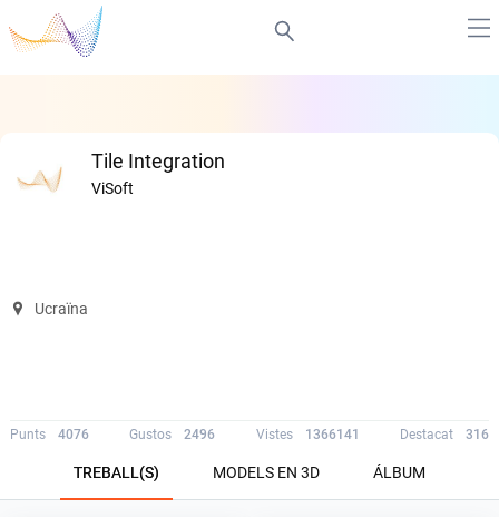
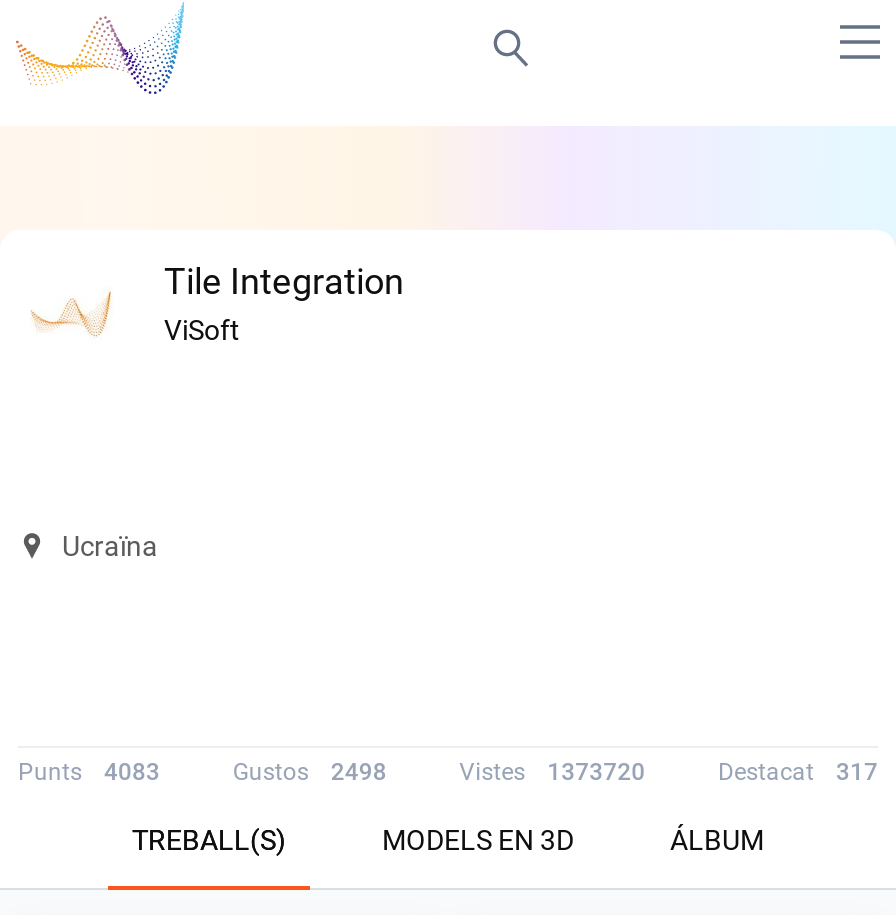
- Punts 4076
+ Punts 4083

- Gustos 2496
+ Gustos 2498

- Vistes 1366141
+ Vistes 1373720

- Destacat 316
+ Destacat 317
